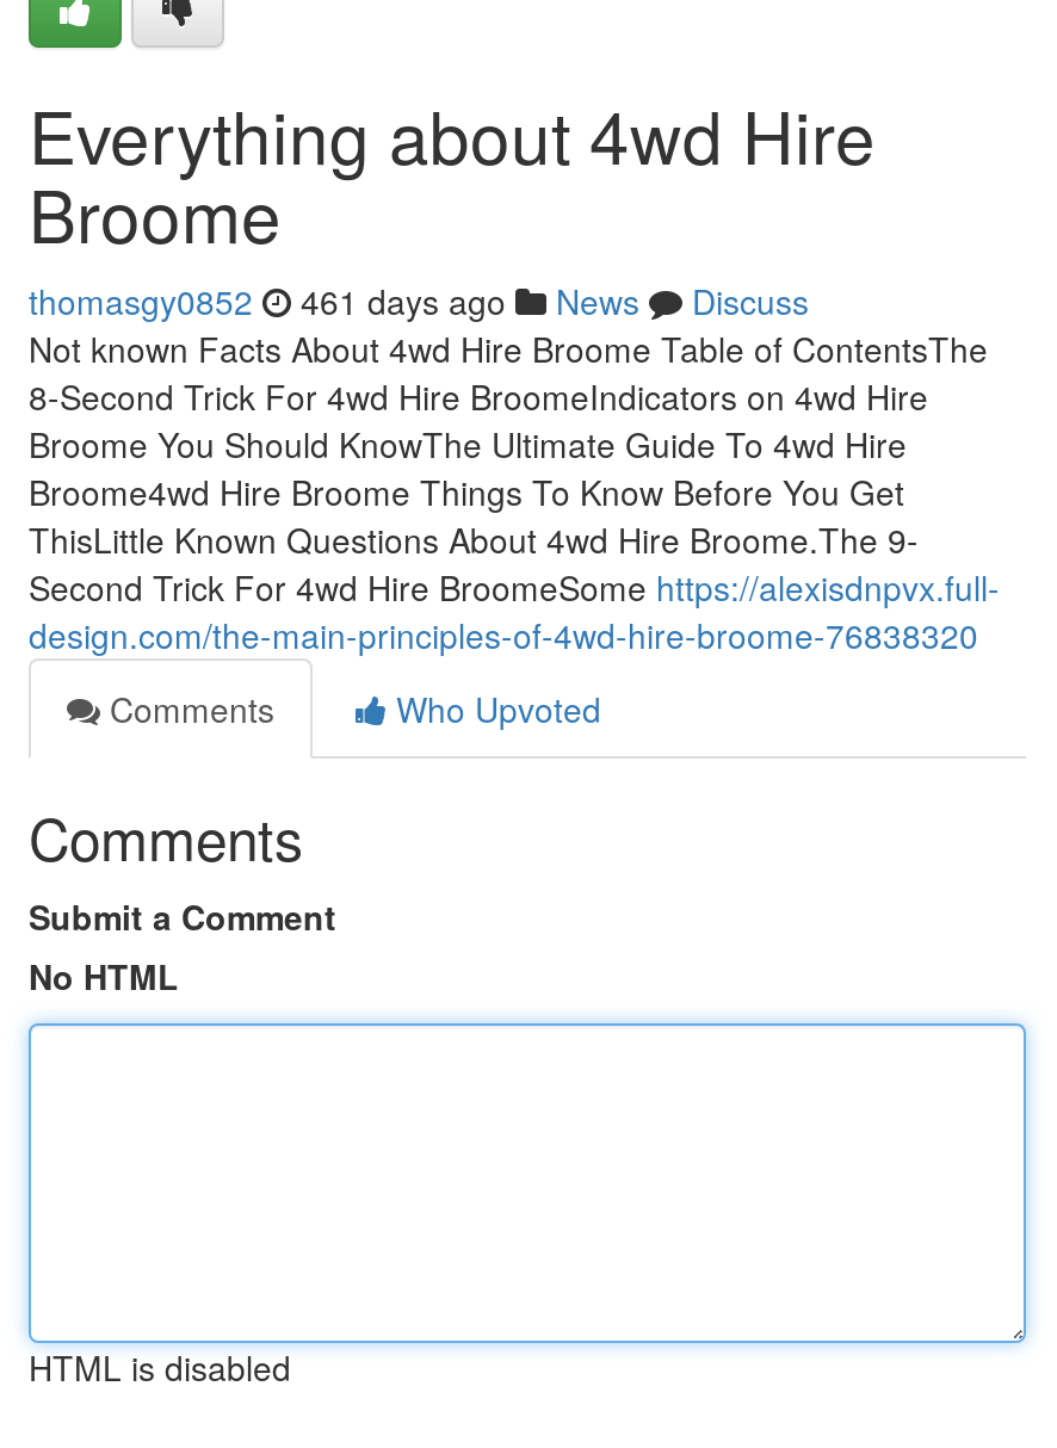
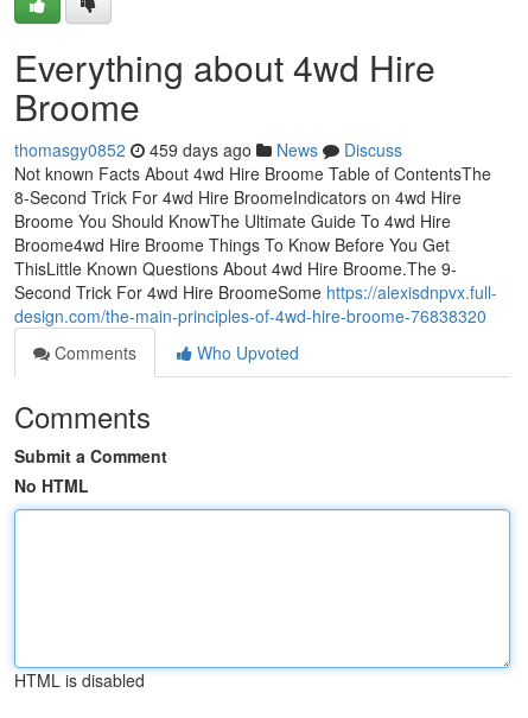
- thomasgy0852 461 days ago News Discuss
+ thomasgy0852 459 days ago News Discuss
